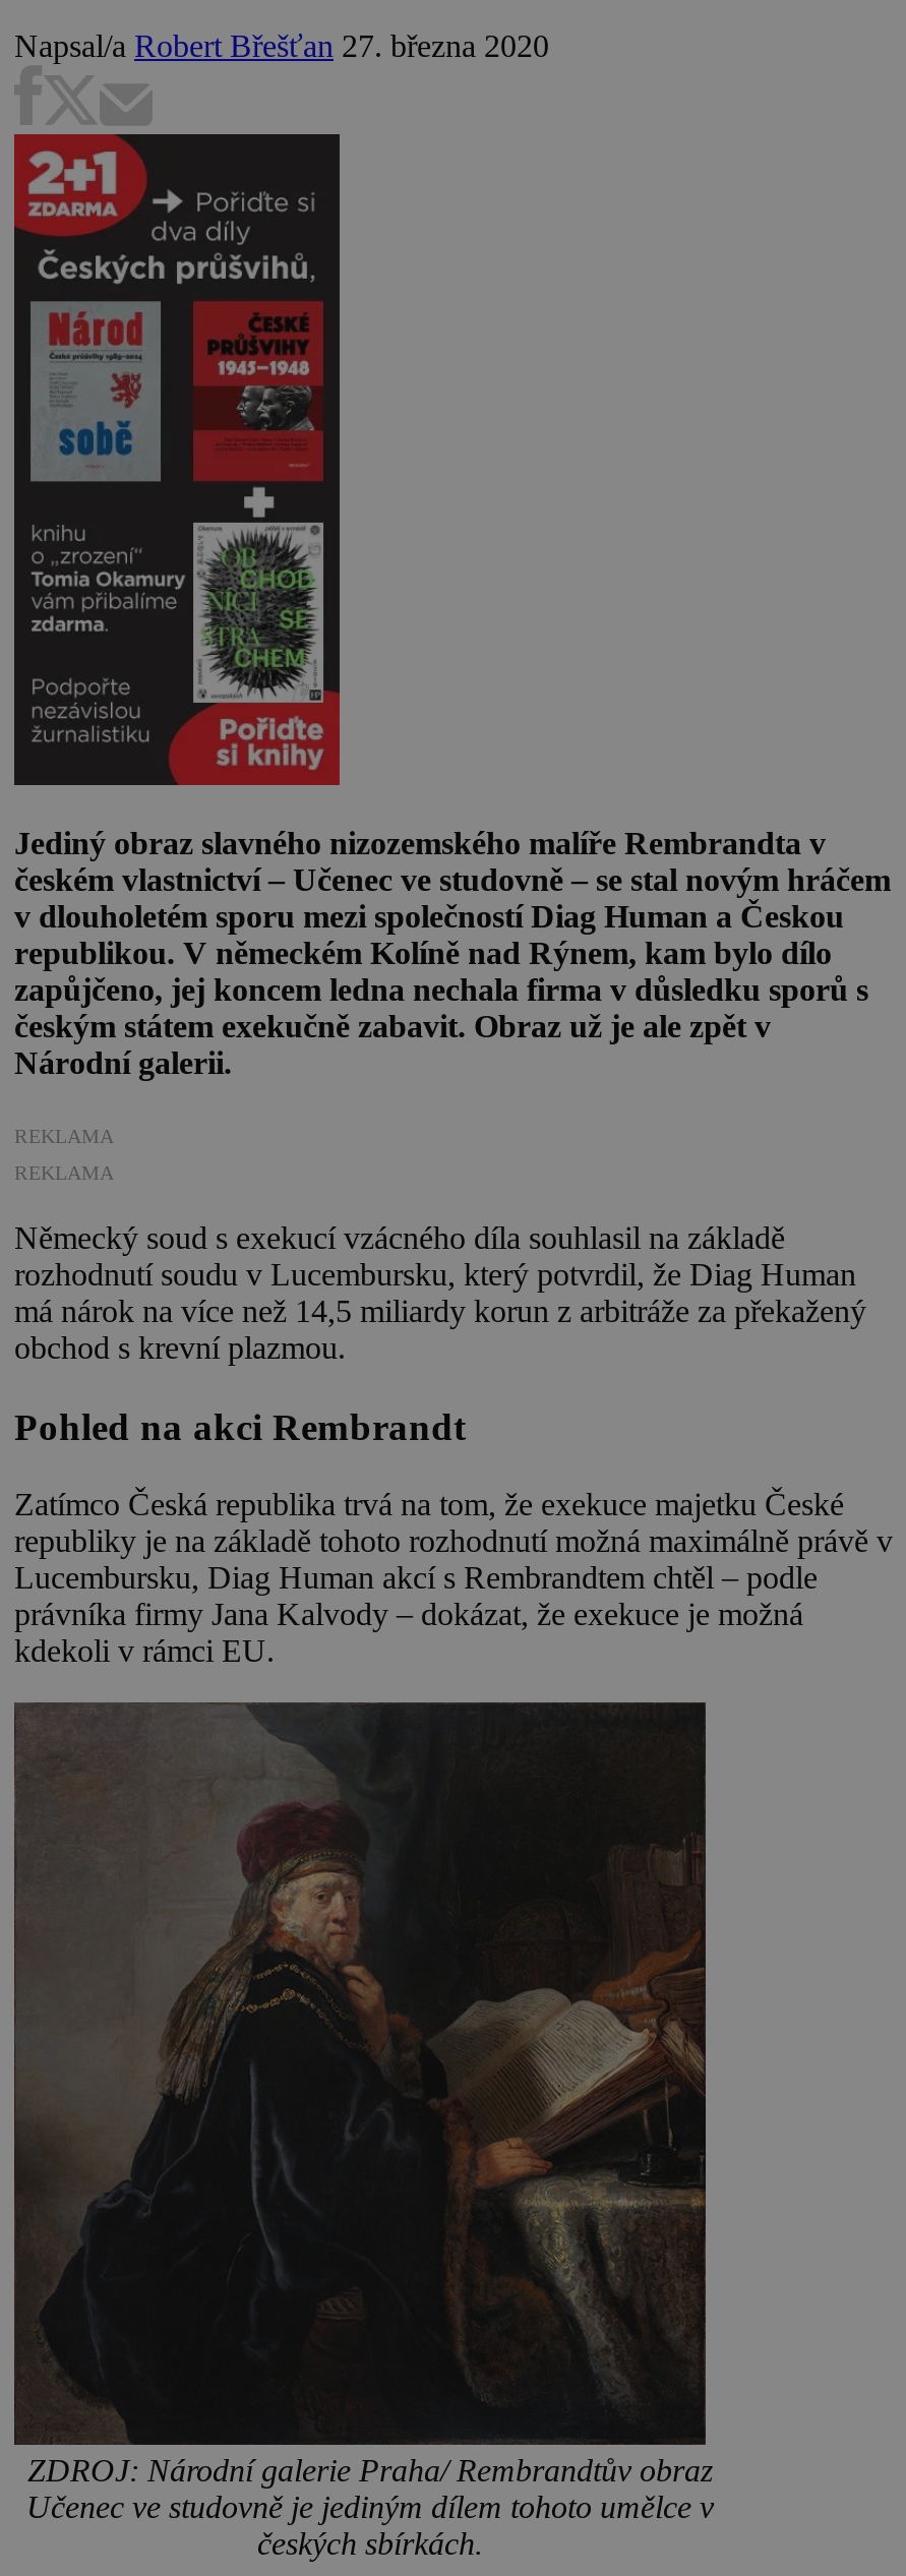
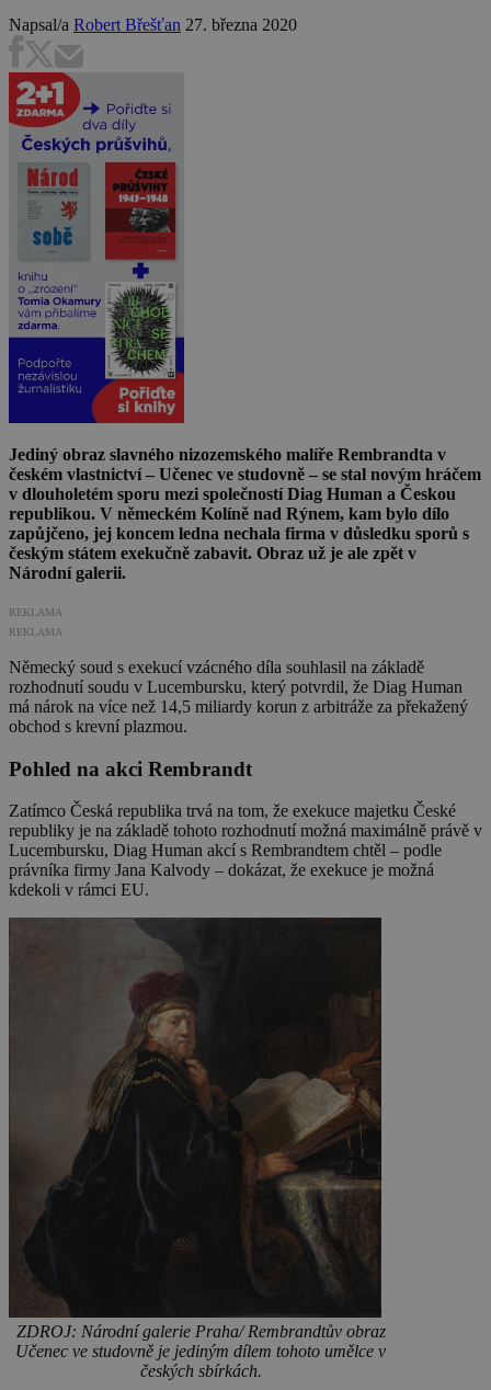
- [image]
+ [image]
